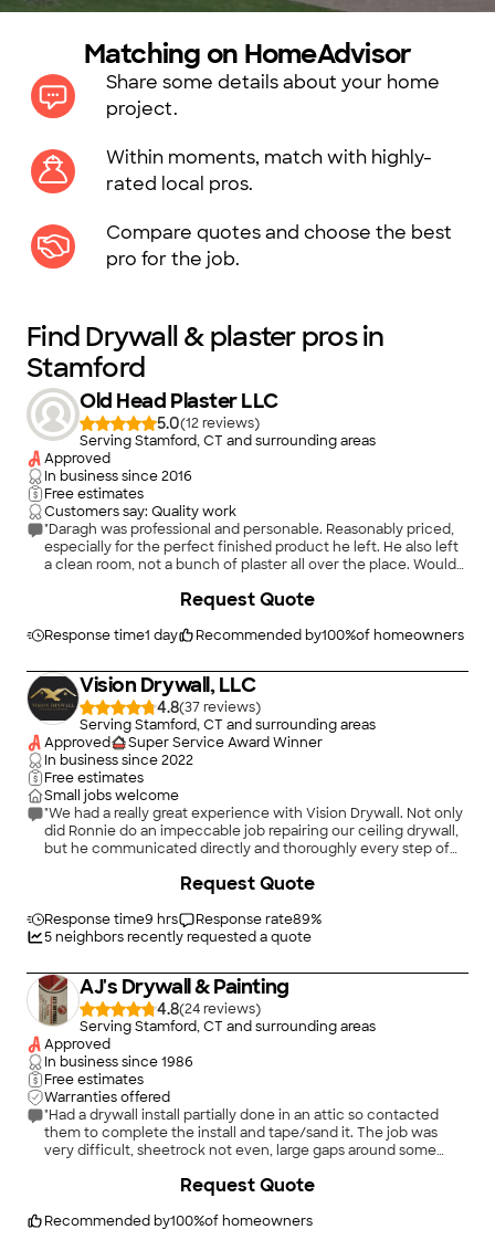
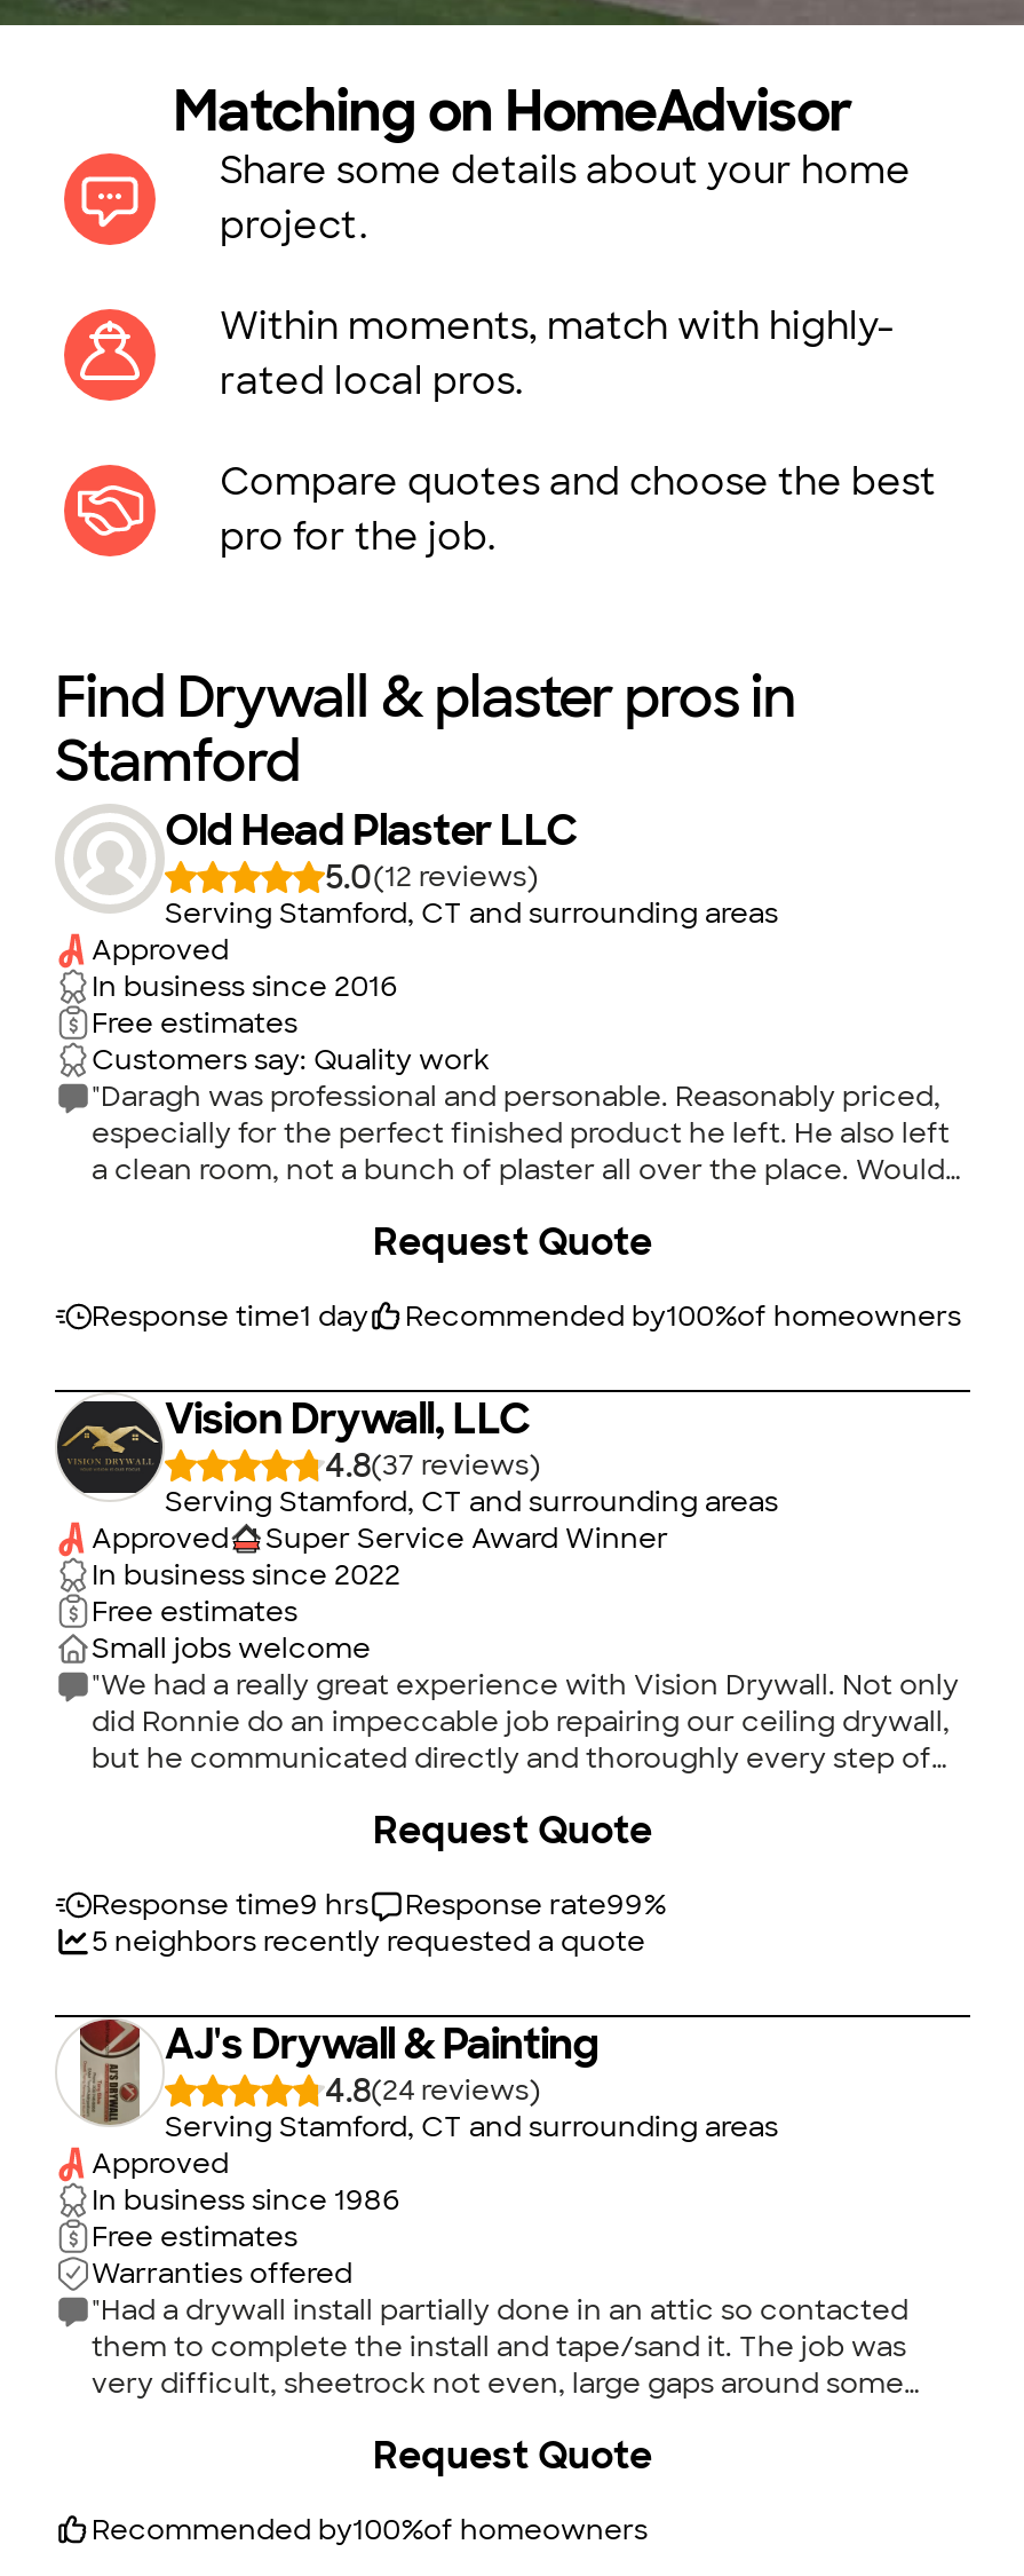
- Response rate89%
+ Response rate99%
